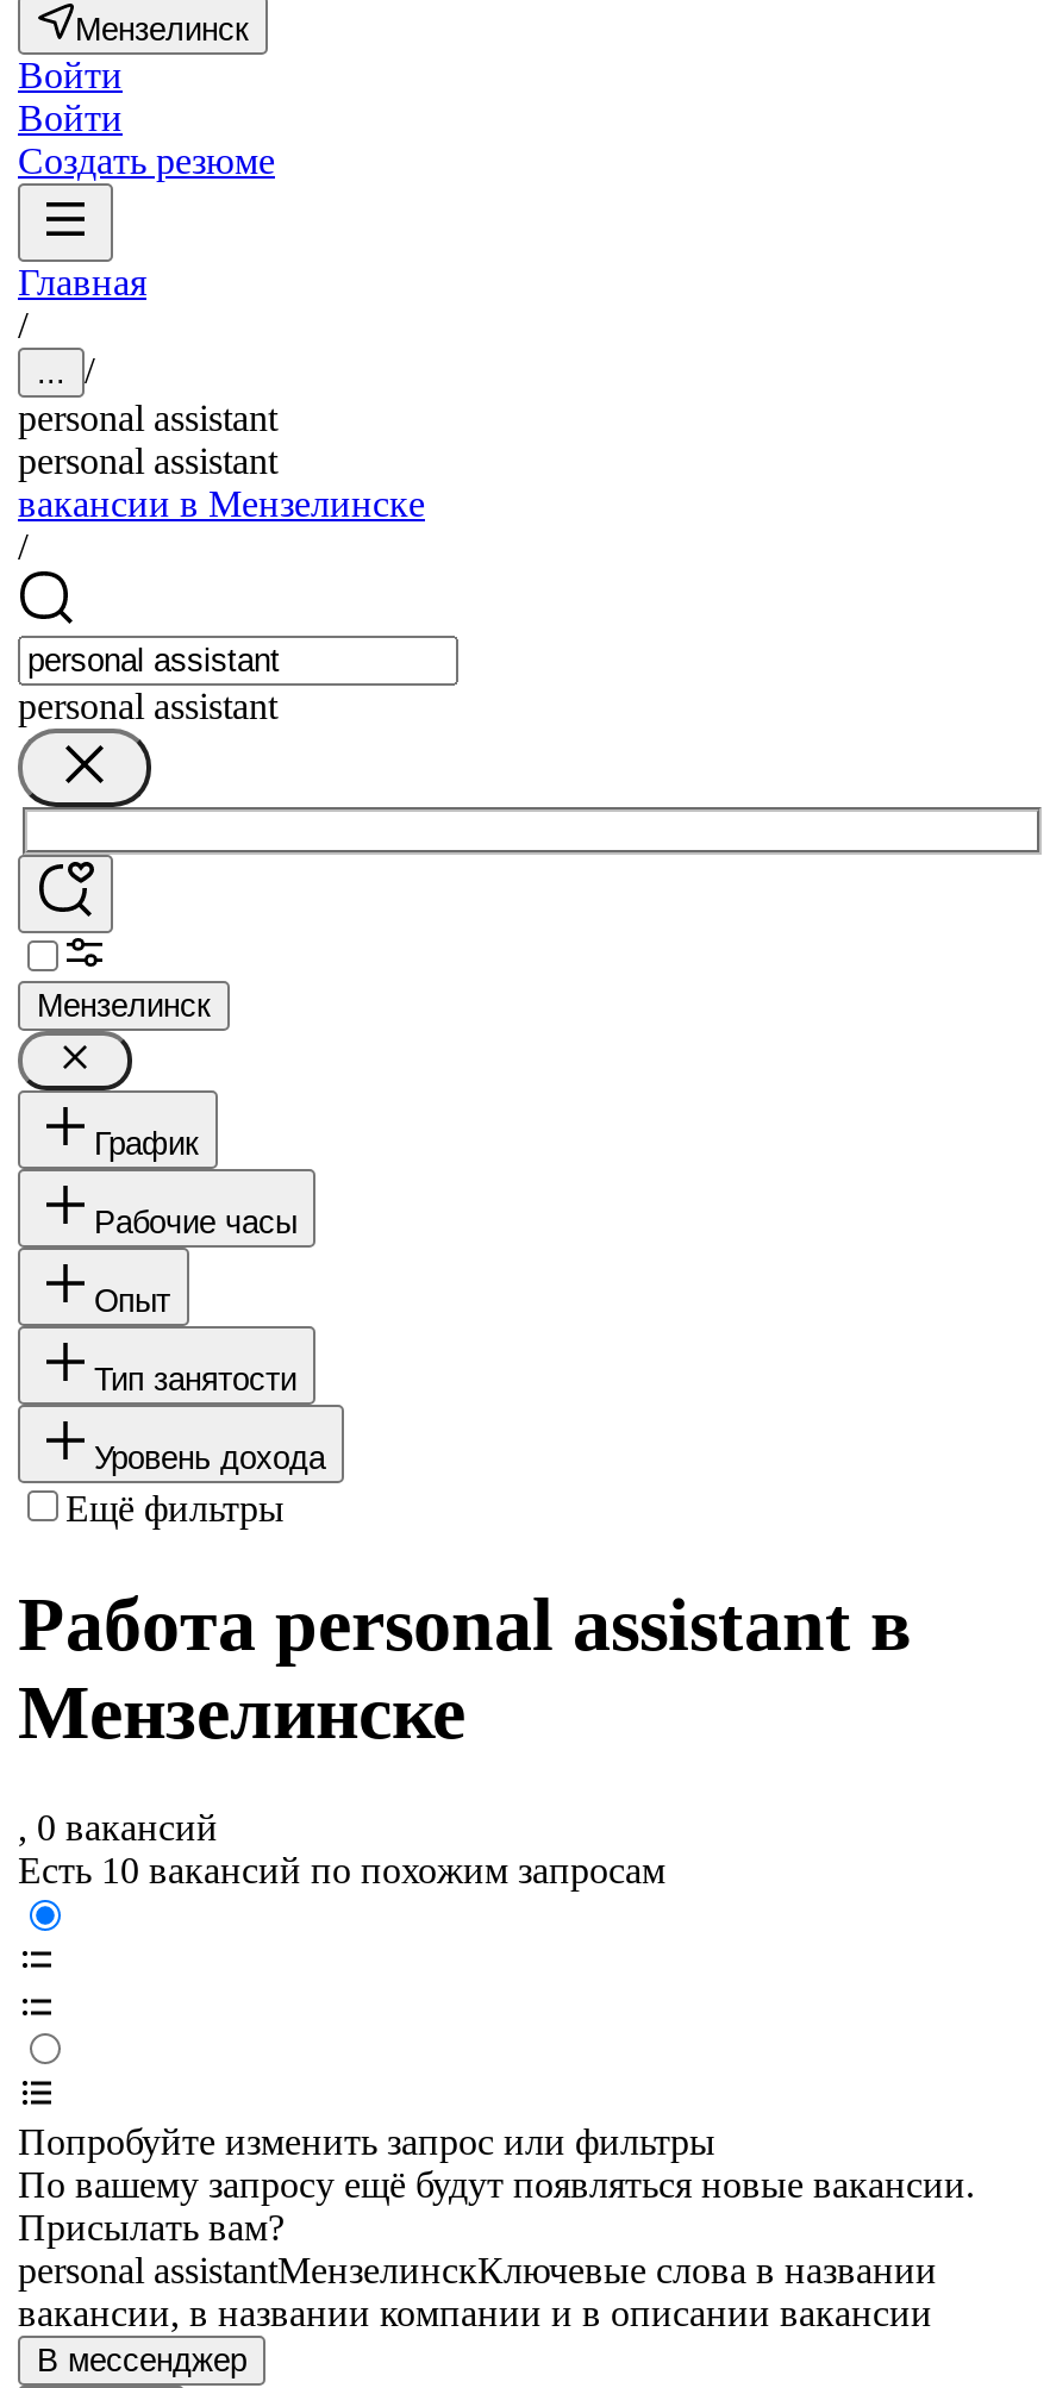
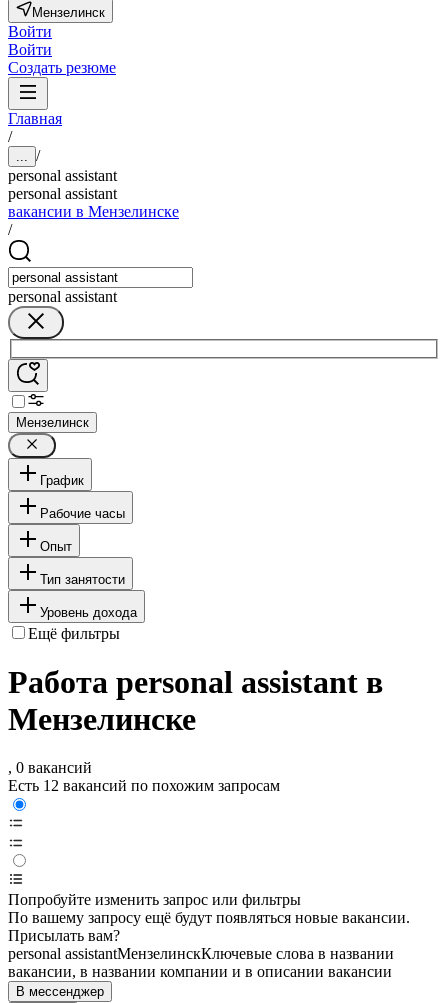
- Есть 10 вакансий по похожим запросам
+ Есть 12 вакансий по похожим запросам
